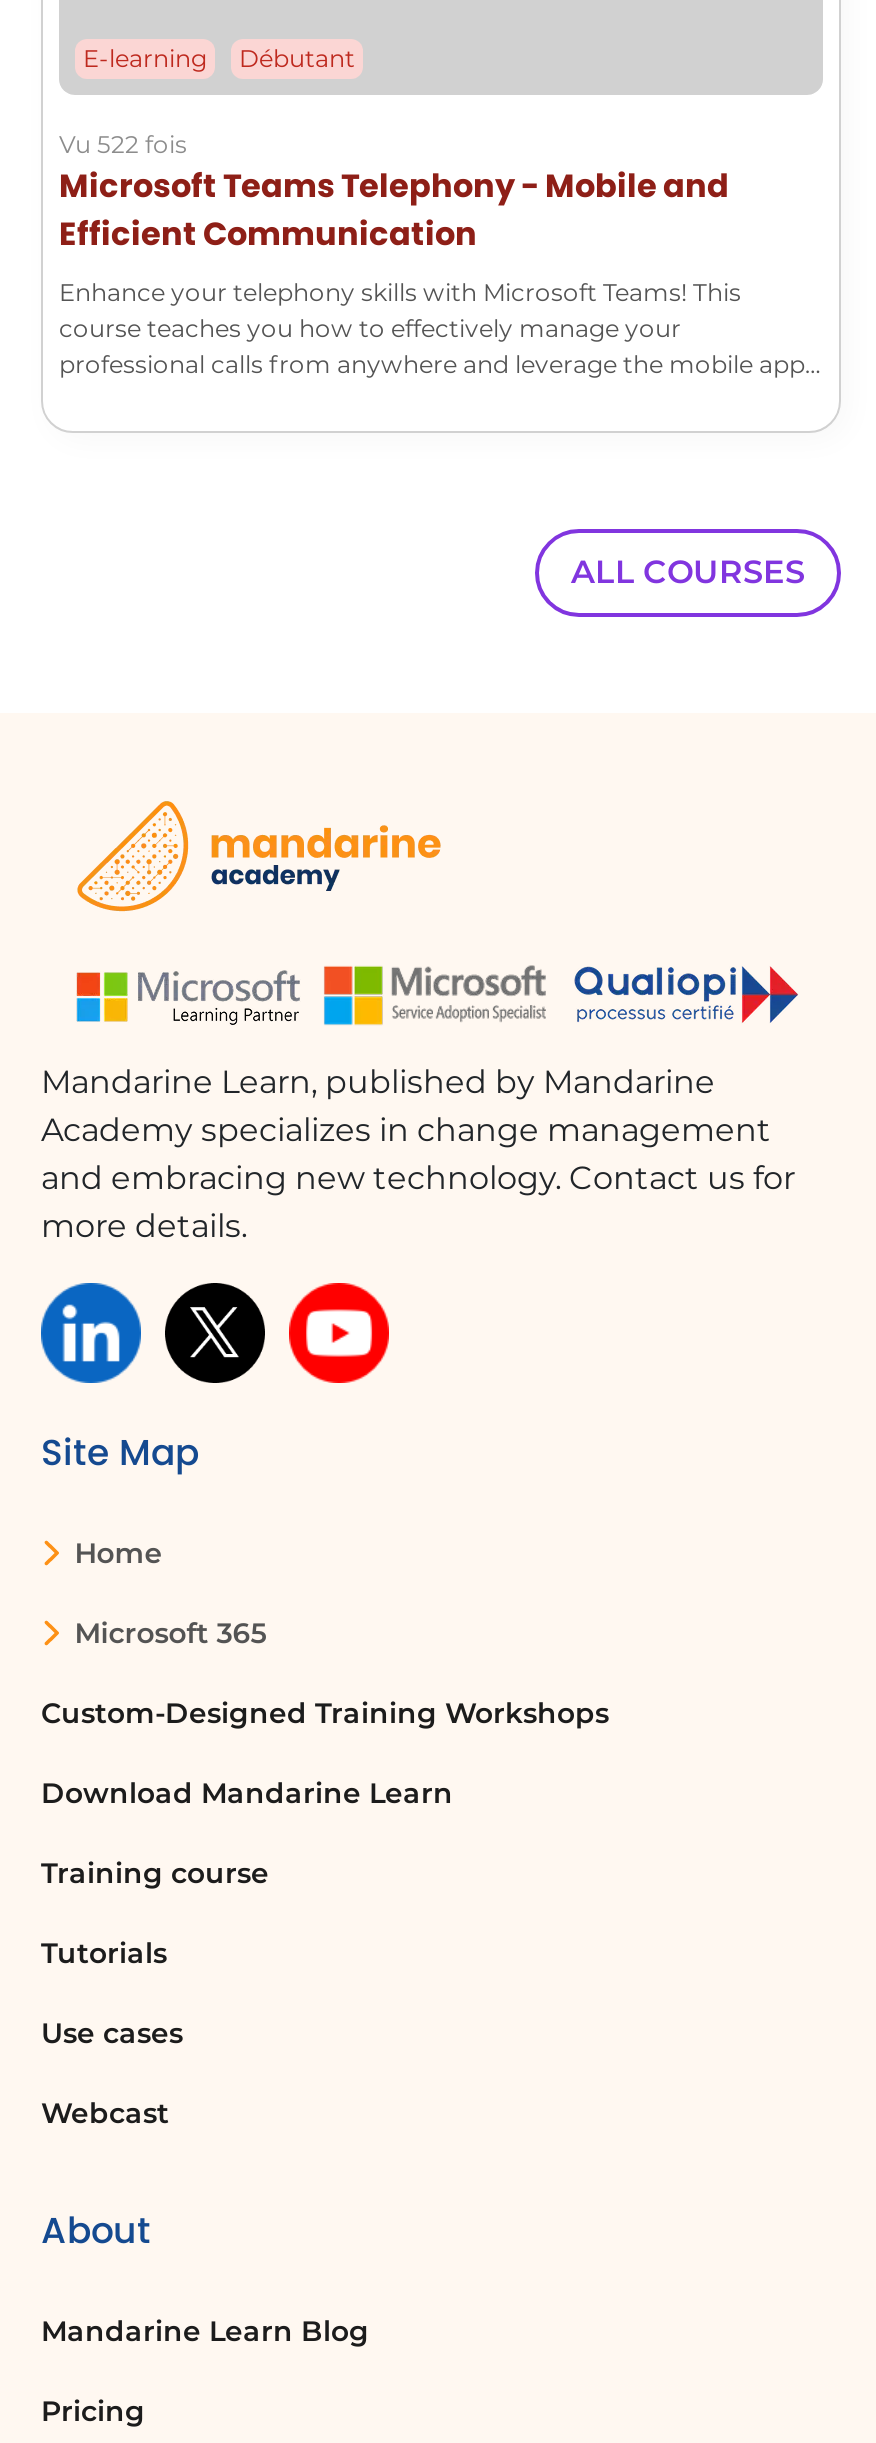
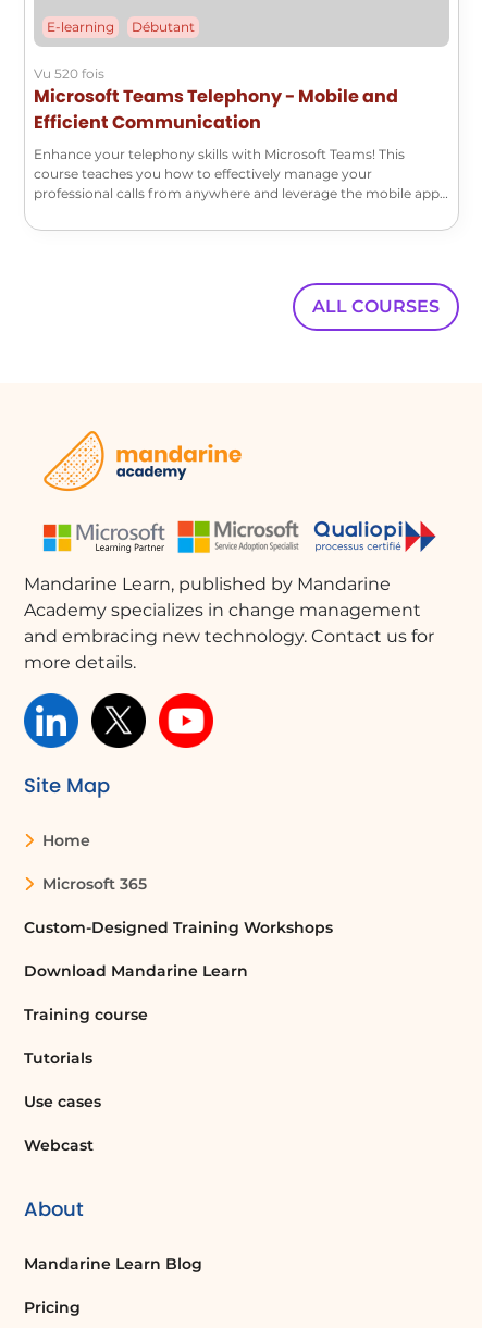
- Vu 522 fois
+ Vu 520 fois
